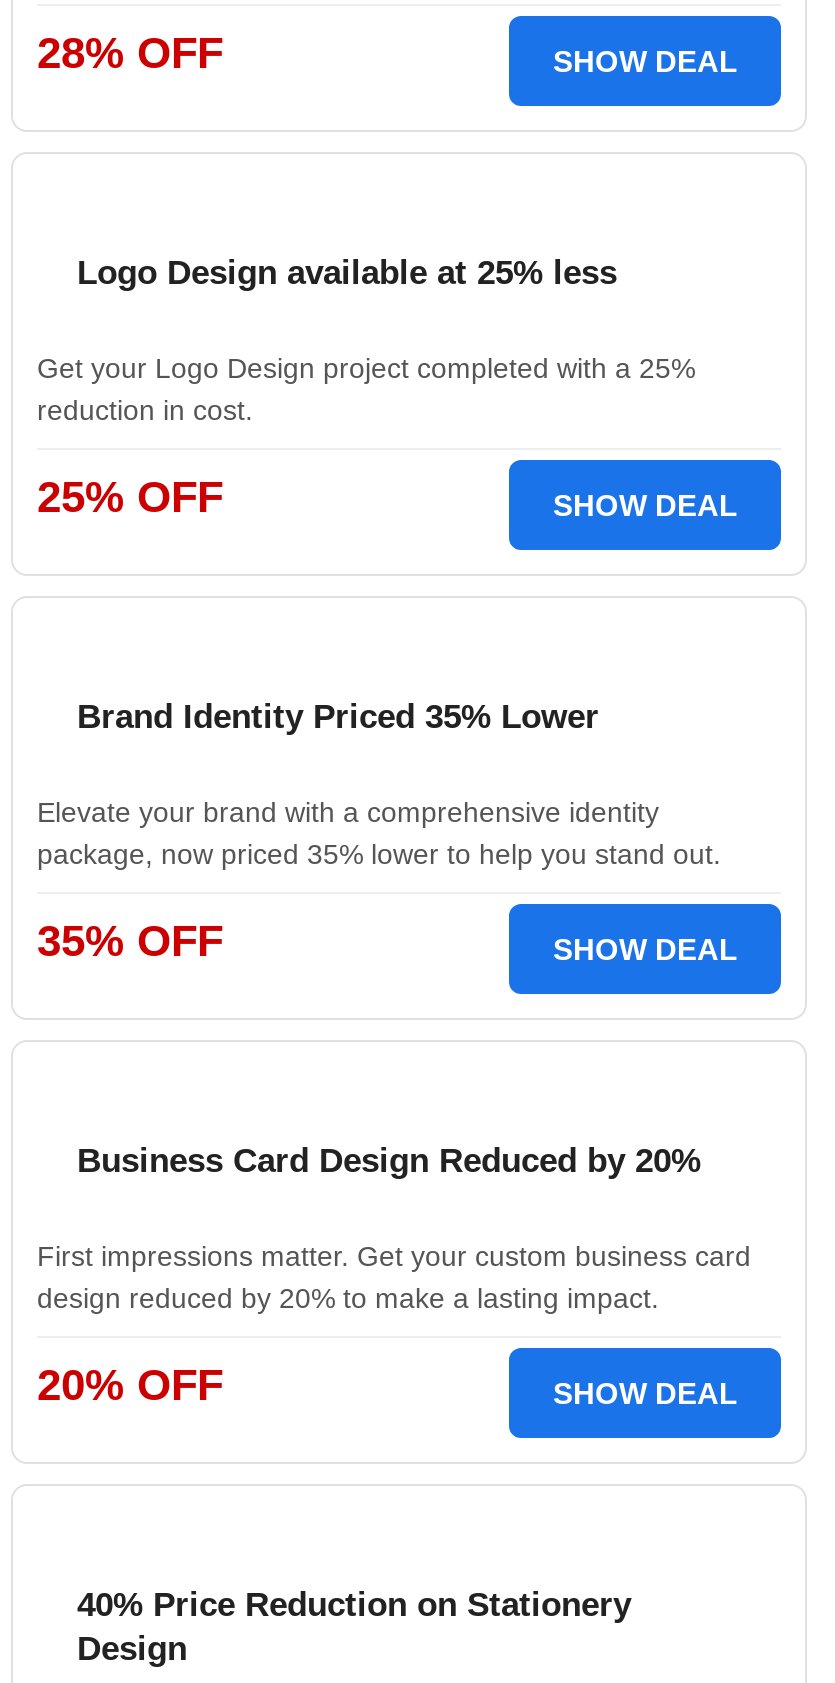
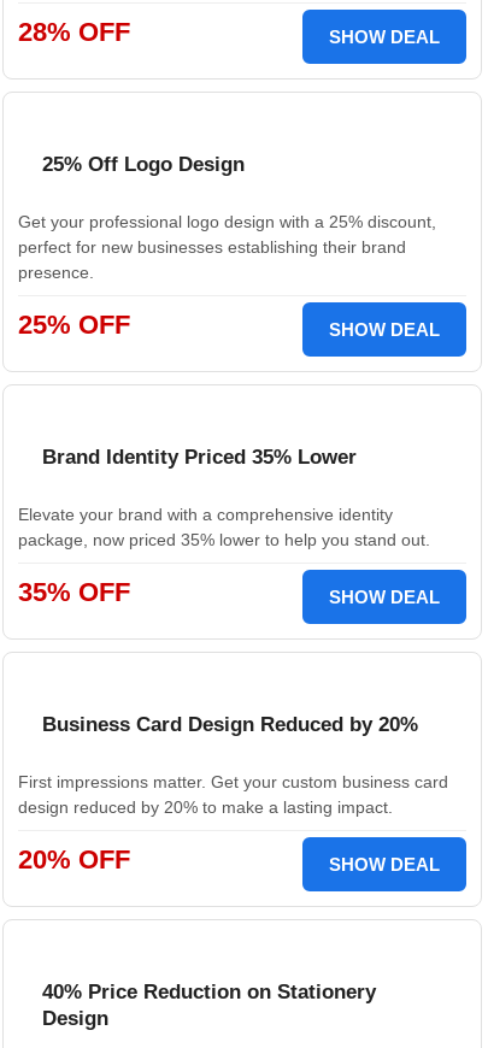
- Logo Design available at 25% less
+ 25% Off Logo Design

- Get your Logo Design project completed with a 25%
- reduction in cost.
+ Get your professional logo design with a 25% discount,
+ perfect for new businesses establishing their brand
+ presence.
